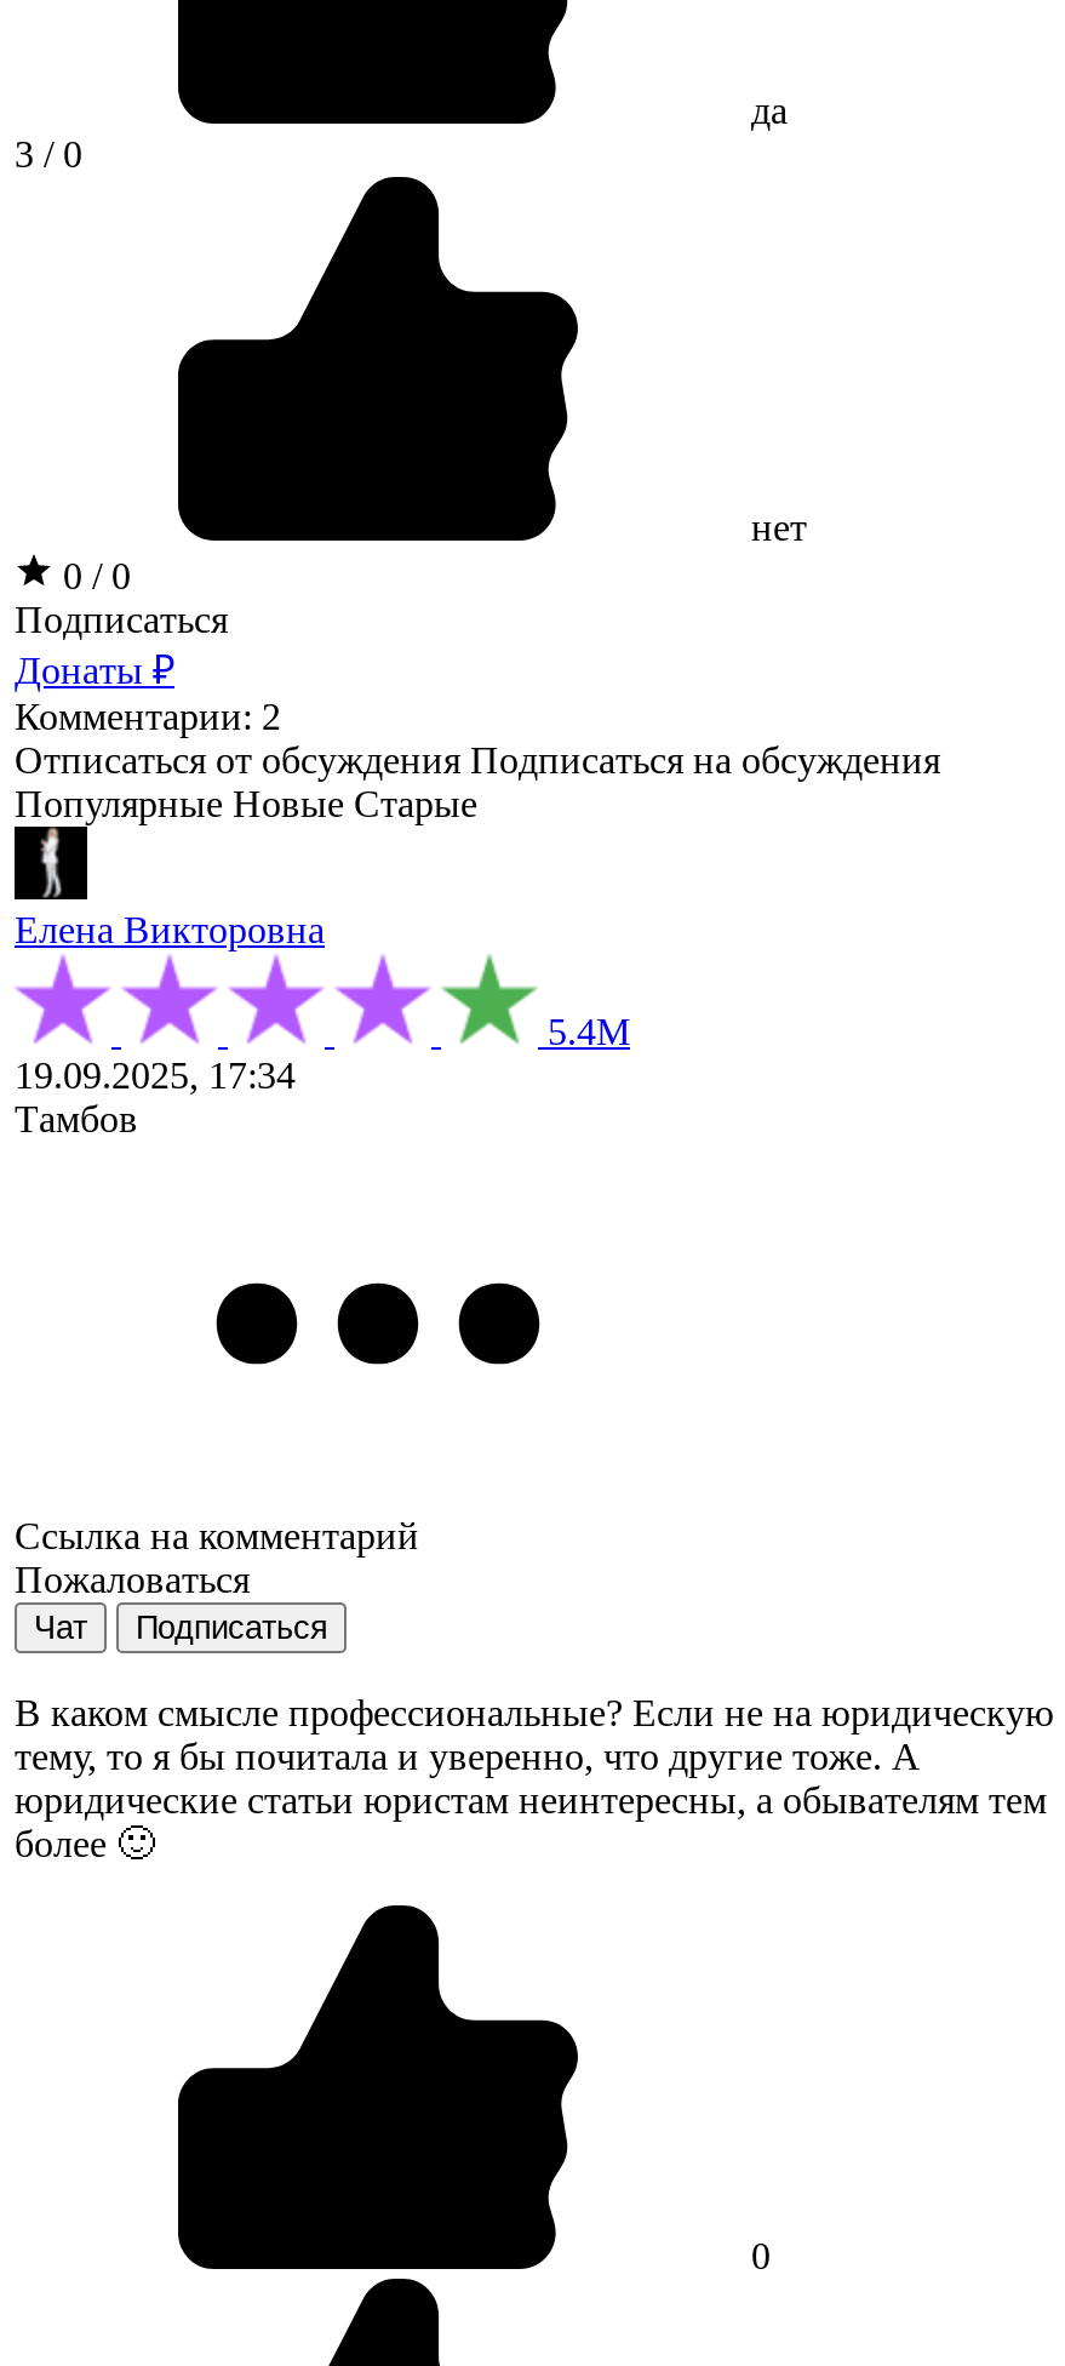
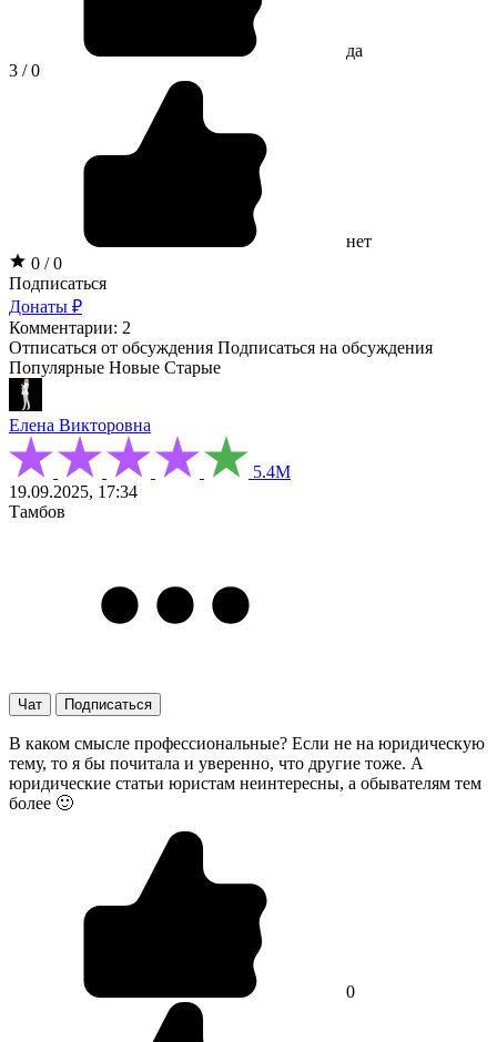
- Ссылка на комментарий
- Пожаловаться
